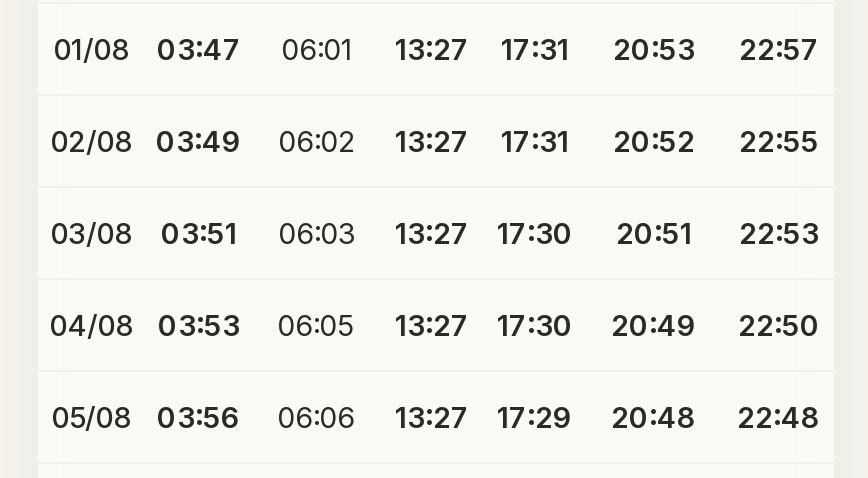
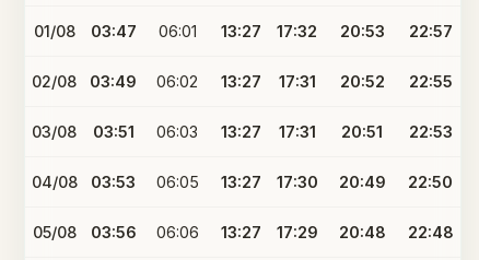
- 01/08 03:47 06:01 13:27 17:31 20:53 22:57
+ 01/08 03:47 06:01 13:27 17:32 20:53 22:57

- 03/08 03:51 06:03 13:27 17:30 20:51 22:53
+ 03/08 03:51 06:03 13:27 17:31 20:51 22:53
